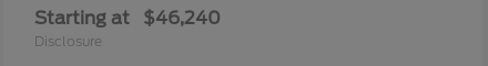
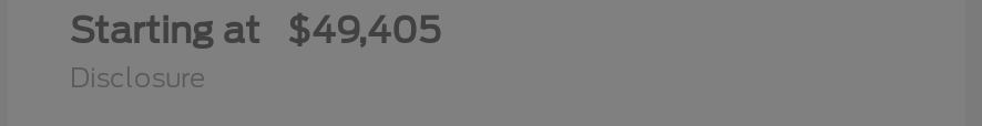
- Starting at $46,240
+ Starting at $49,405
